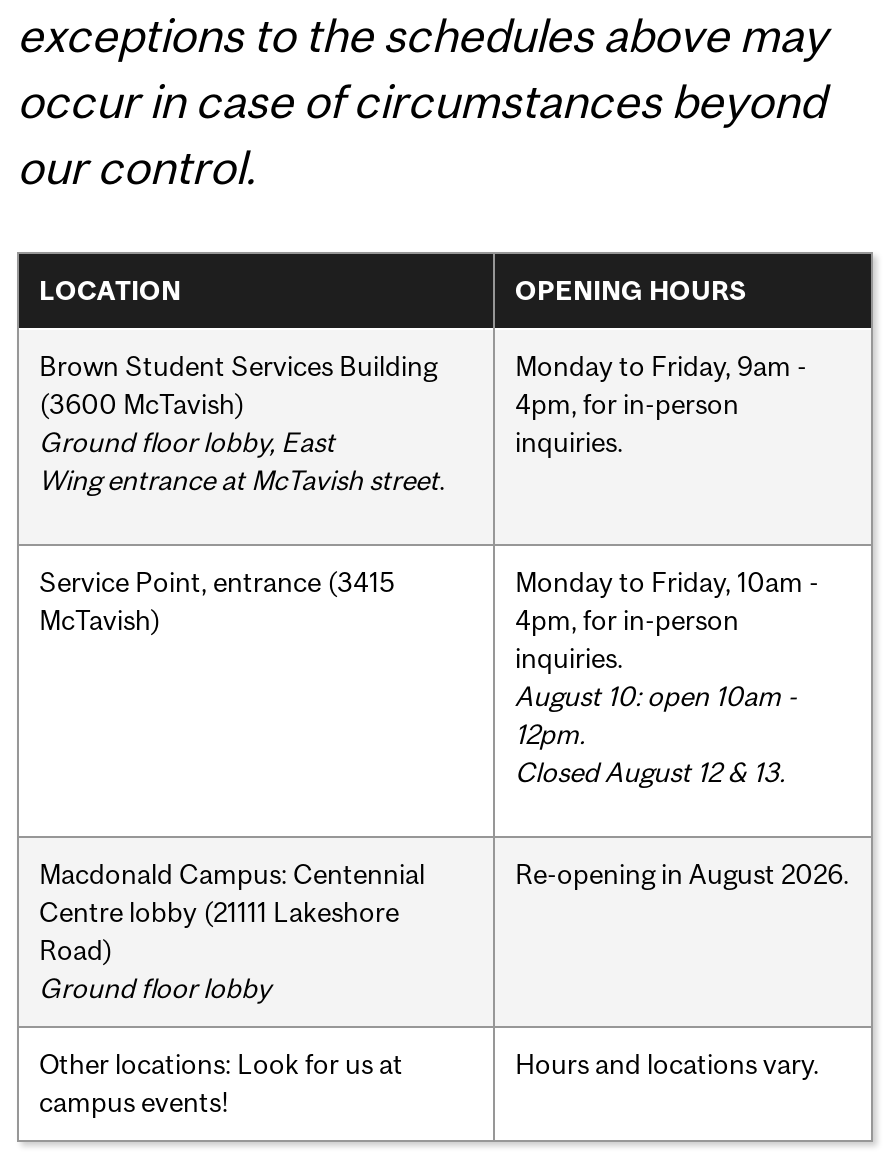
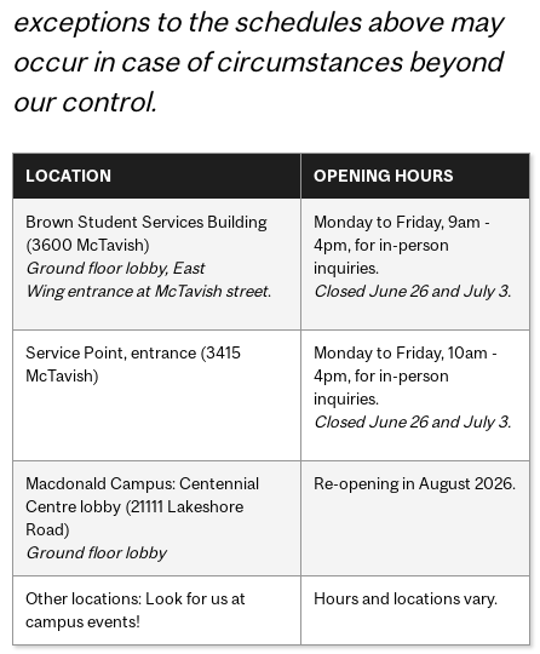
+ Closed June 26 and July 3.

- August 10: open 10am -
- 12pm.
- Closed August 12 & 13.
+ Closed June 26 and July 3.
